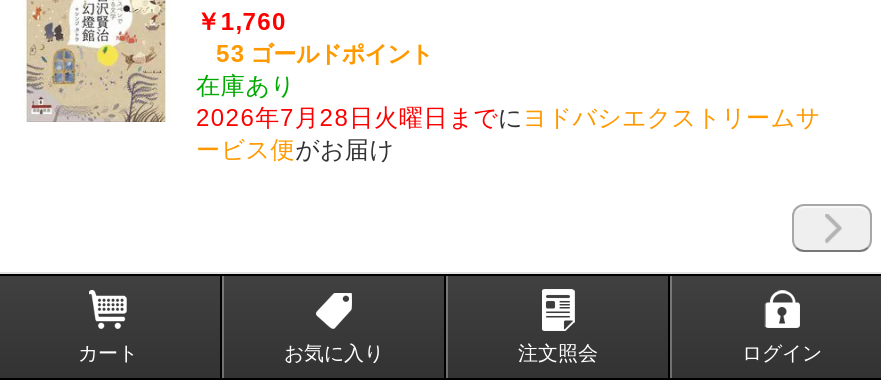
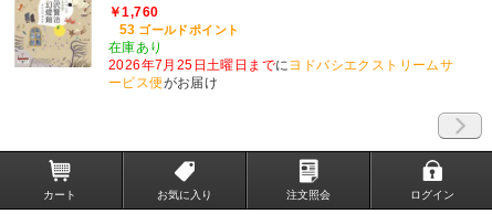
- 2026年7月28日火曜日までにヨドバシエクストリームサ
+ 2026年7月25日土曜日までにヨドバシエクストリームサ
